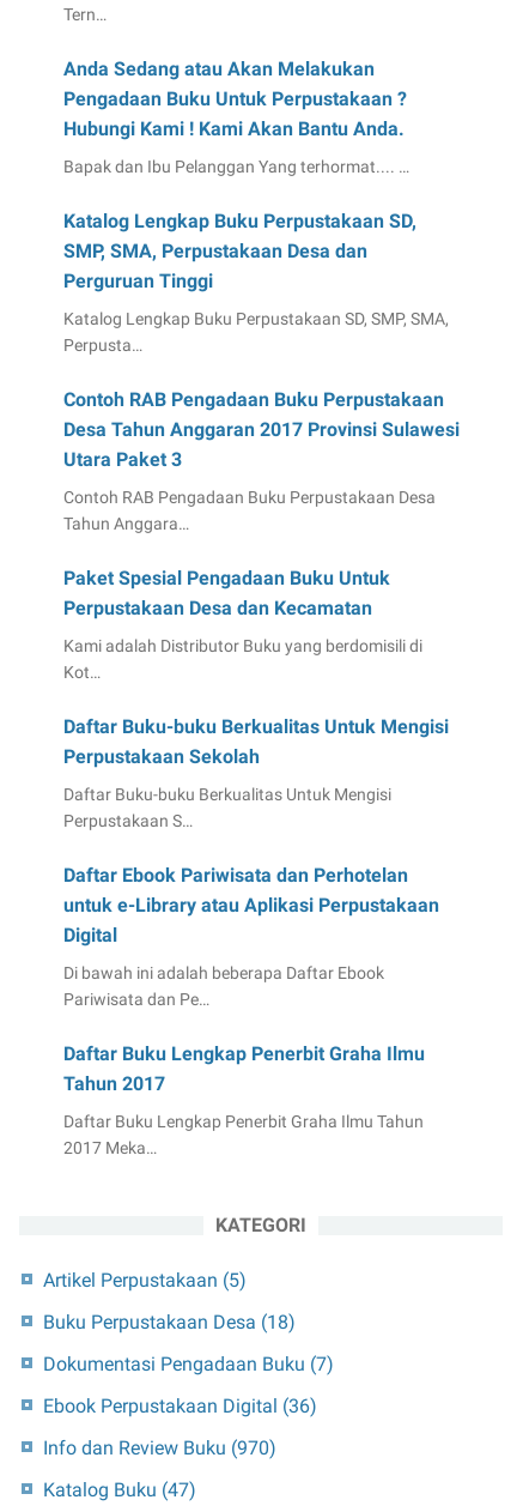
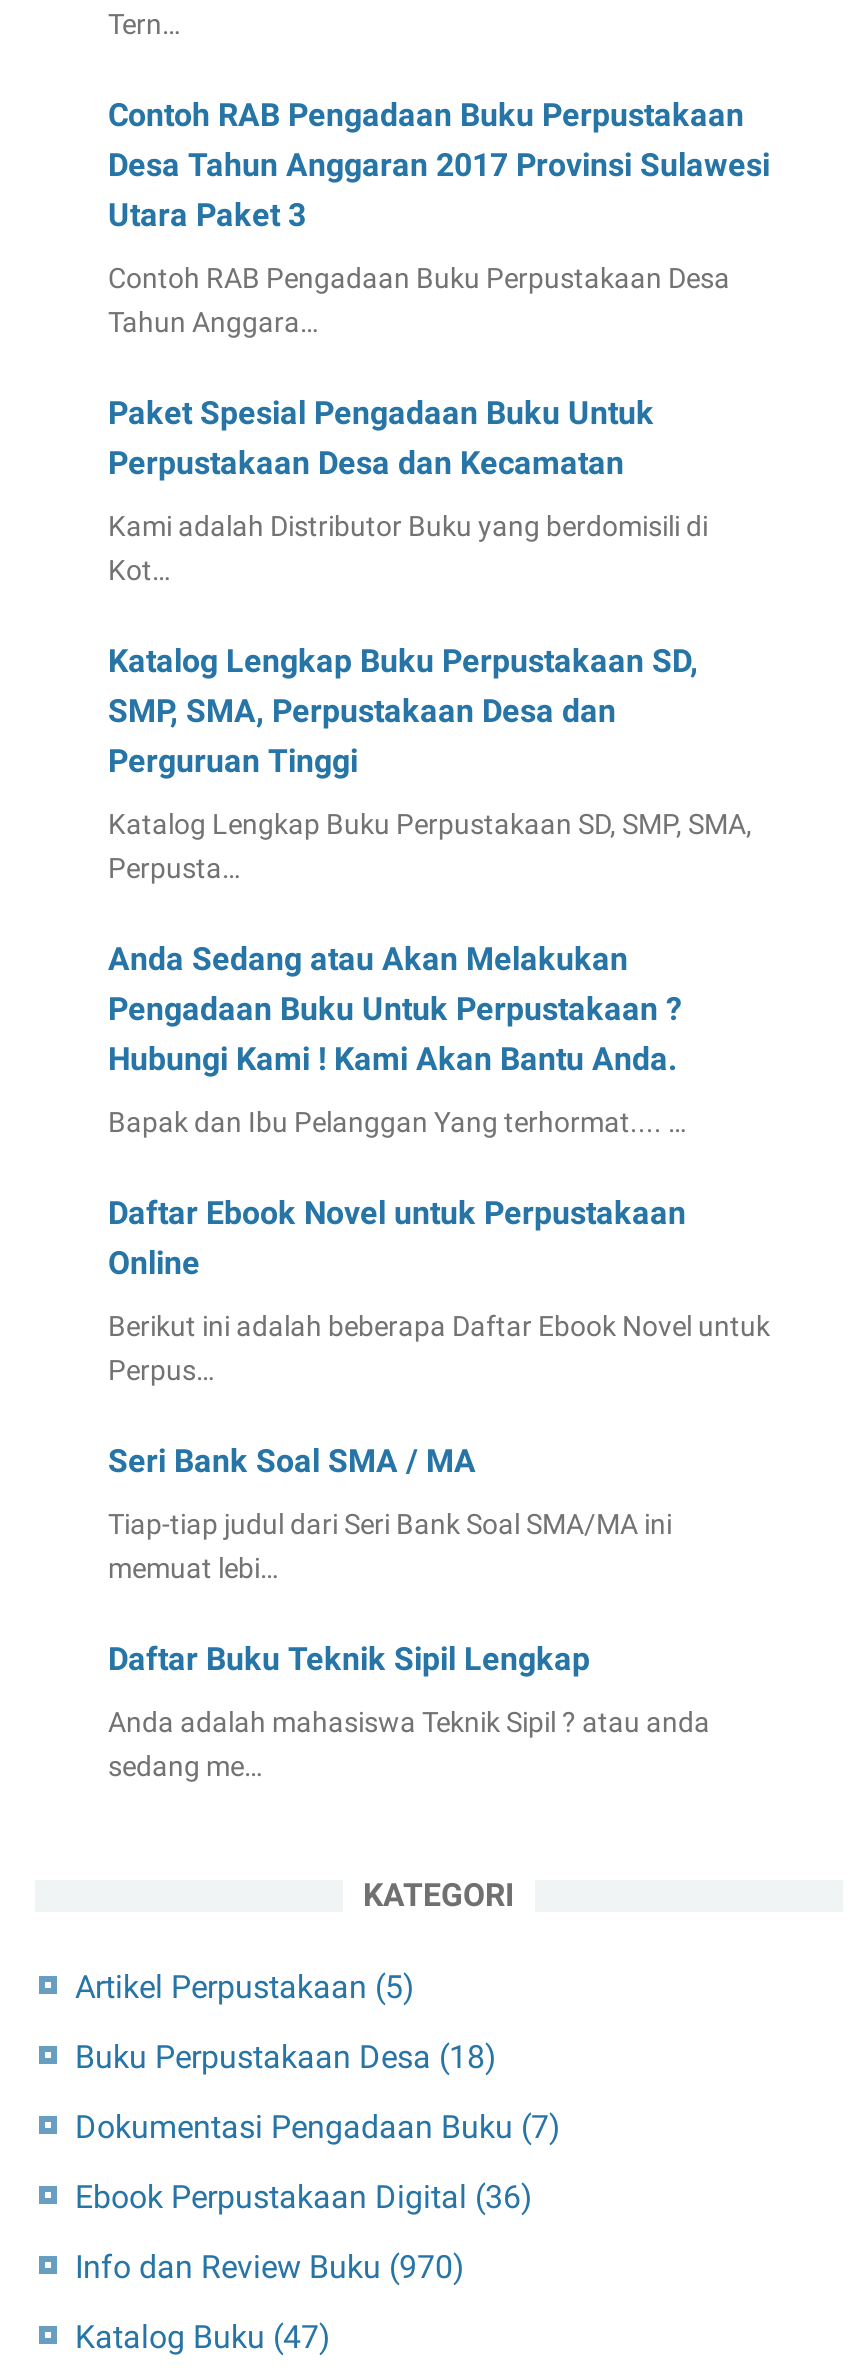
moved down: Anda Sedang atau Akan Melakukan | Pengadaan Buku Untuk Perpustakaan ? | Hubungi Kami ! Kami Akan Bantu Anda. | ... | Katalog Lengkap Buku Perpustakaan SD, SMP, SMA, | Perpusta…

moved up: Contoh RAB Pengadaan Buku Perpustakaan | Desa Tahun Anggaran 2017 Provinsi Sulawesi | Utara Paket 3 | ... | Kami adalah Distributor Buku yang berdomisili di | Kot…

- Daftar Buku-buku Berkualitas Untuk Mengisi
- Perpustakaan Sekolah
- Daftar Buku-buku Berkualitas Untuk Mengisi
- Perpustakaan S…
- Daftar Ebook Pariwisata dan Perhotelan
- untuk e-Library atau Aplikasi Perpustakaan
- Digital
- Di bawah ini adalah beberapa Daftar Ebook
- Pariwisata dan Pe…
- Daftar Buku Lengkap Penerbit Graha Ilmu
- Tahun 2017
- Daftar Buku Lengkap Penerbit Graha Ilmu Tahun
- 2017 Meka…
+ Daftar Ebook Novel untuk Perpustakaan
+ Online
+ Berikut ini adalah beberapa Daftar Ebook Novel untuk
+ Perpus…
+ Seri Bank Soal SMA / MA
+ Tiap-tiap judul dari Seri Bank Soal SMA/MA ini
+ memuat lebi…
+ Daftar Buku Teknik Sipil Lengkap
+ Anda adalah mahasiswa Teknik Sipil ? atau anda
+ sedang me…
